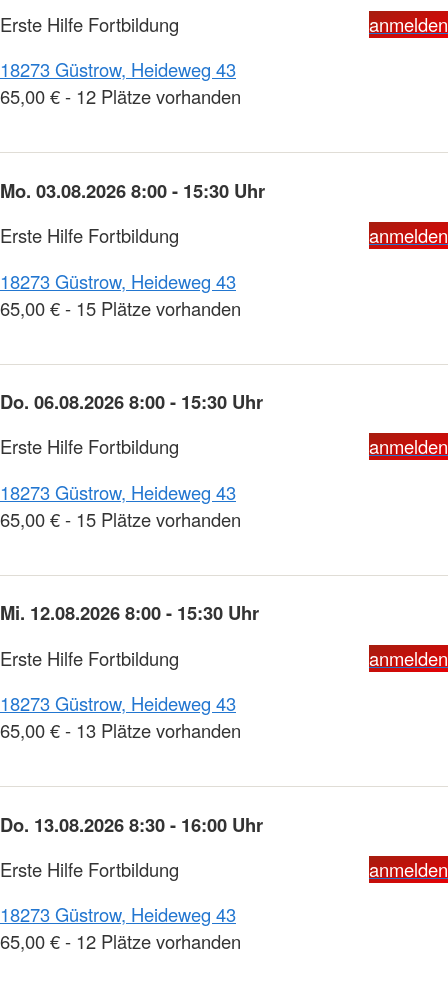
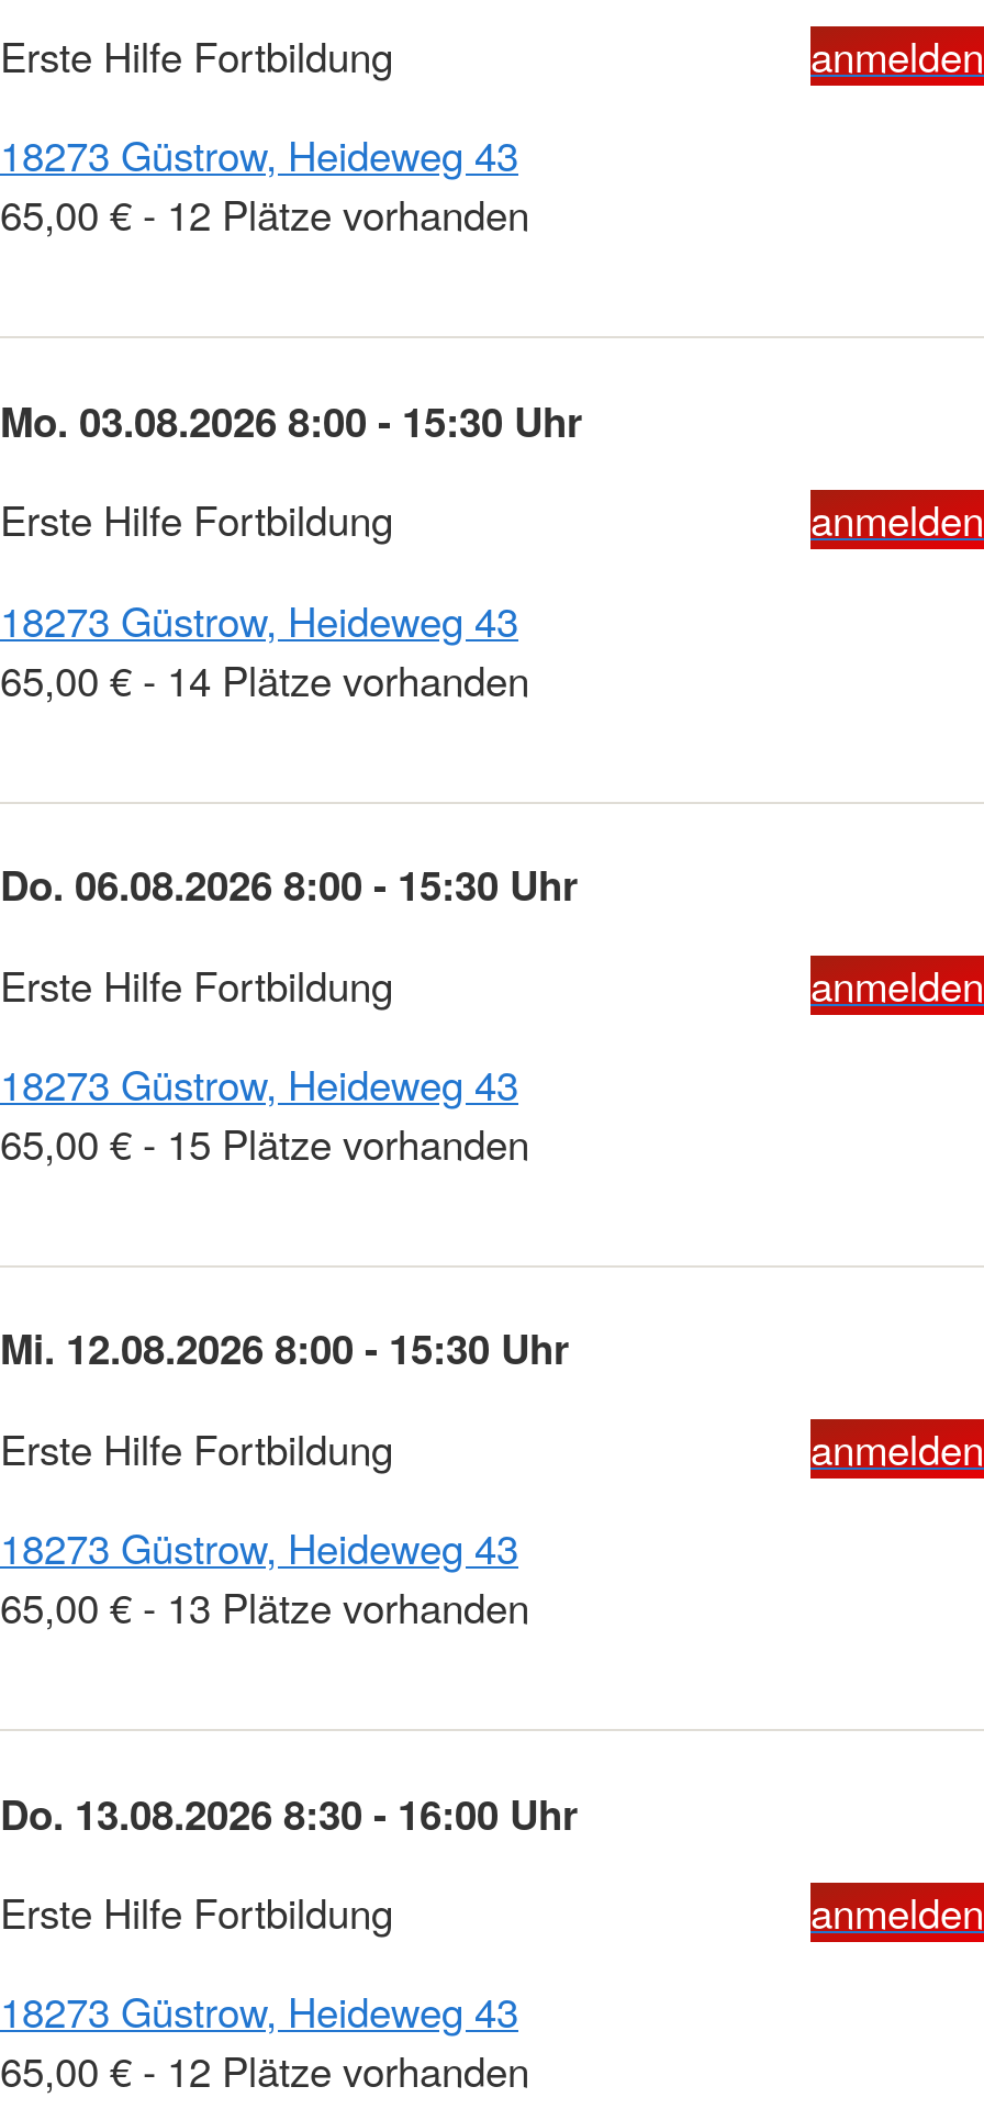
- 65,00 € - 15 Plätze vorhanden
+ 65,00 € - 14 Plätze vorhanden
